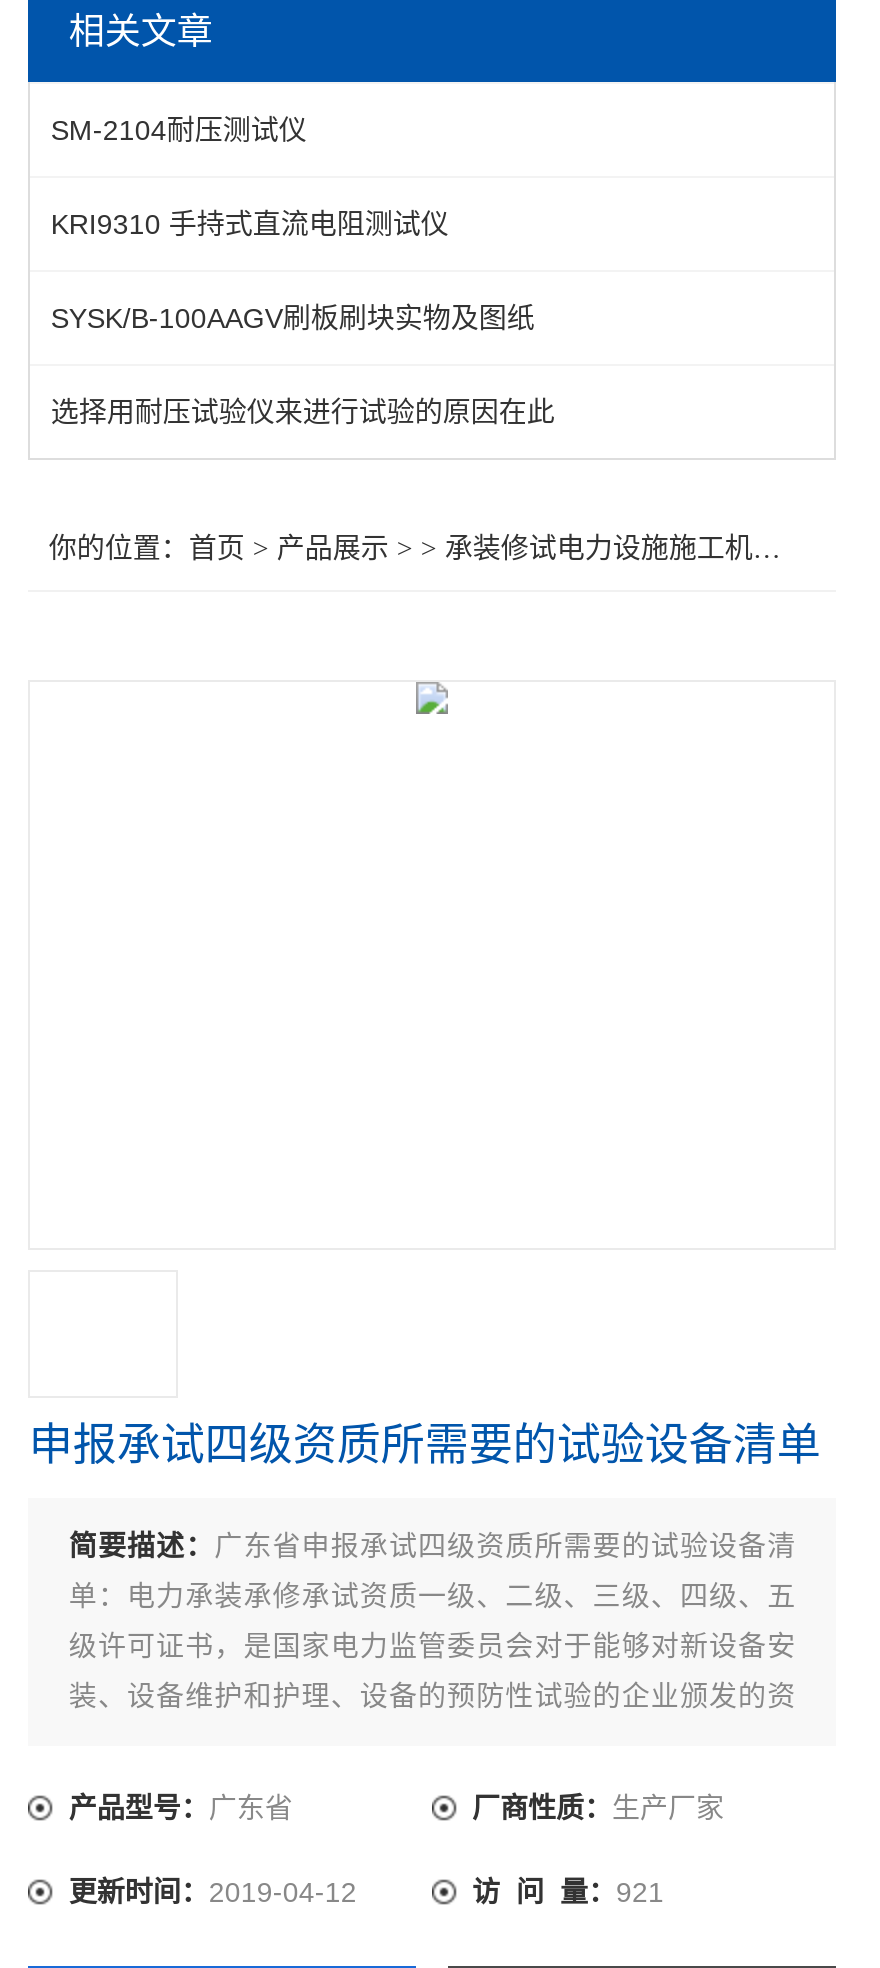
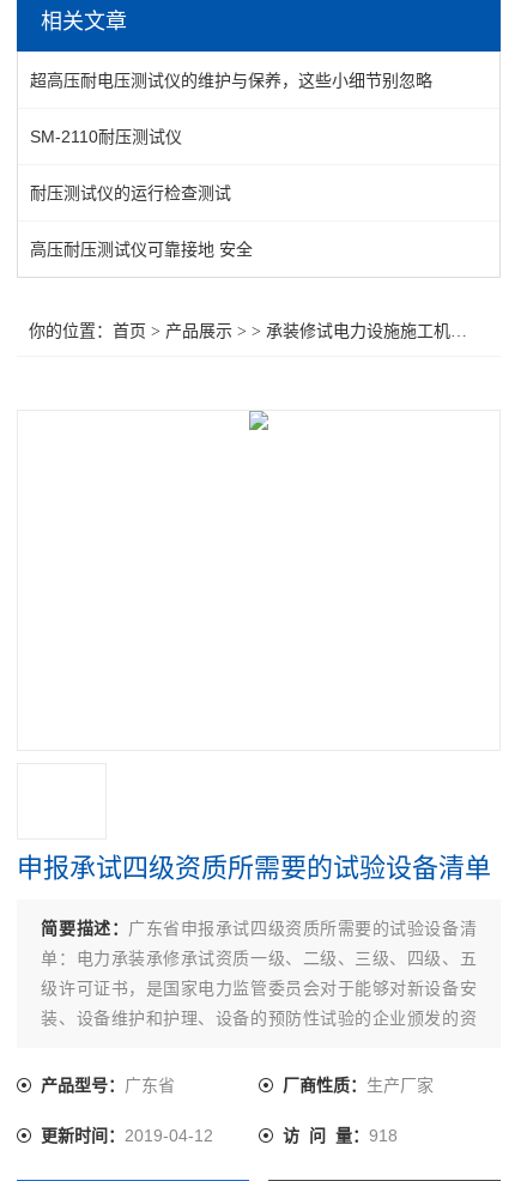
- SM-2104耐压测试仪
+ 超高压耐电压测试仪的维护与保养，这些小细节别忽略

- KRI9310 手持式直流电阻测试仪
+ SM-2110耐压测试仪

- SYSK/B-100AAGV刷板刷块实物及图纸
+ 耐压测试仪的运行检查测试

- 选择用耐压试验仪来进行试验的原因在此
+ 高压耐压测试仪可靠接地 安全

- 访 问 量：921
+ 访 问 量：918
